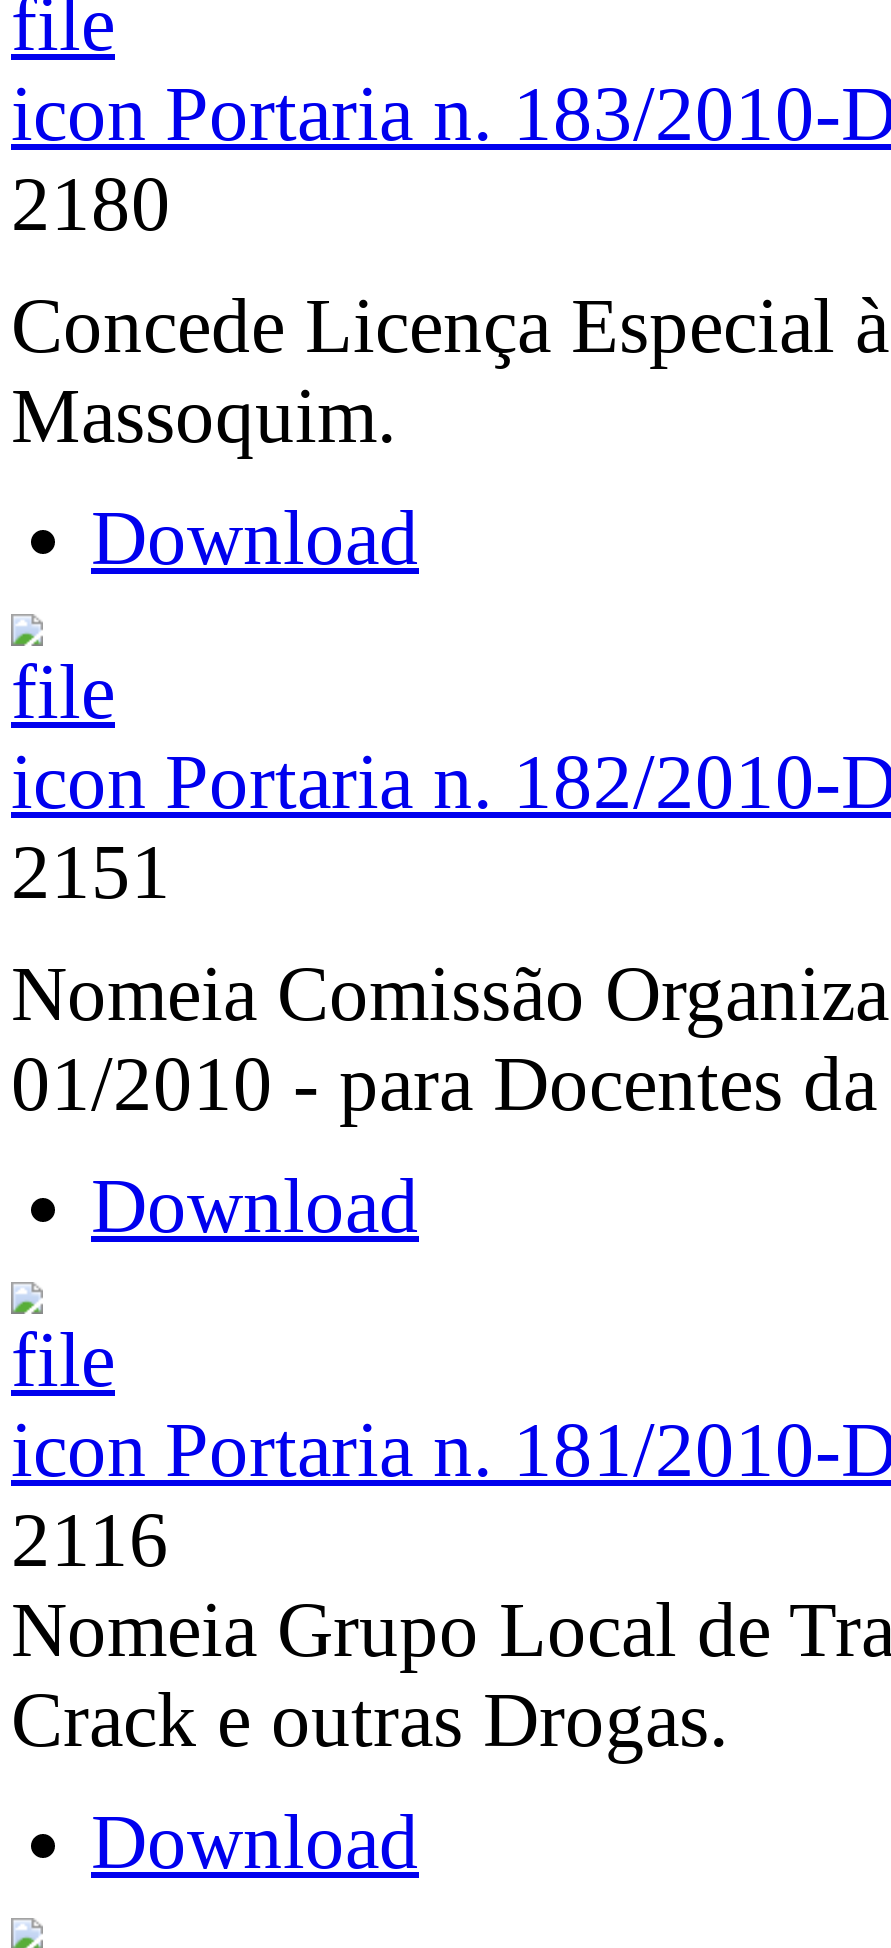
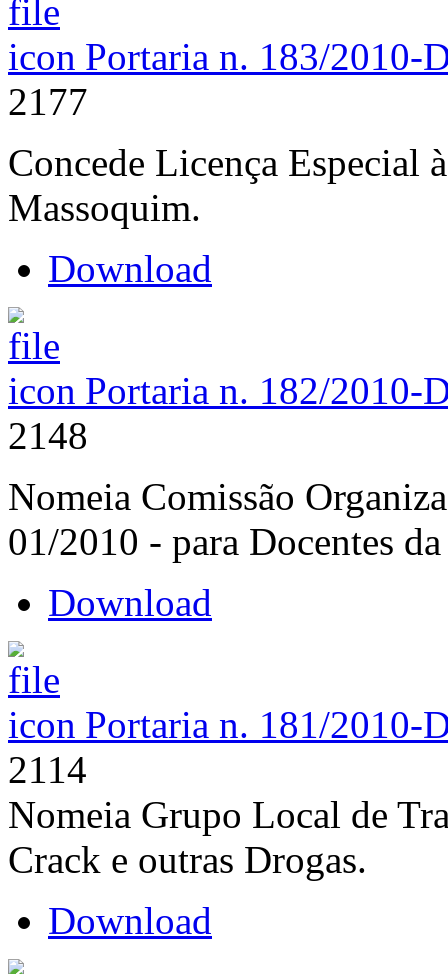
- 2180
+ 2177

- 2151
+ 2148

- 2116
+ 2114
